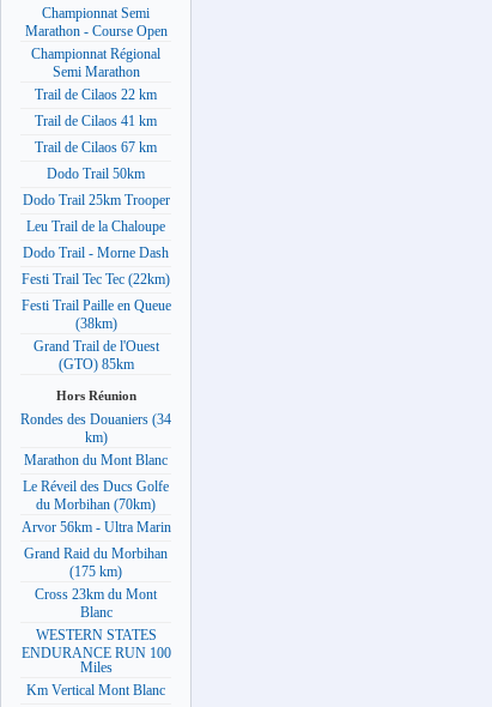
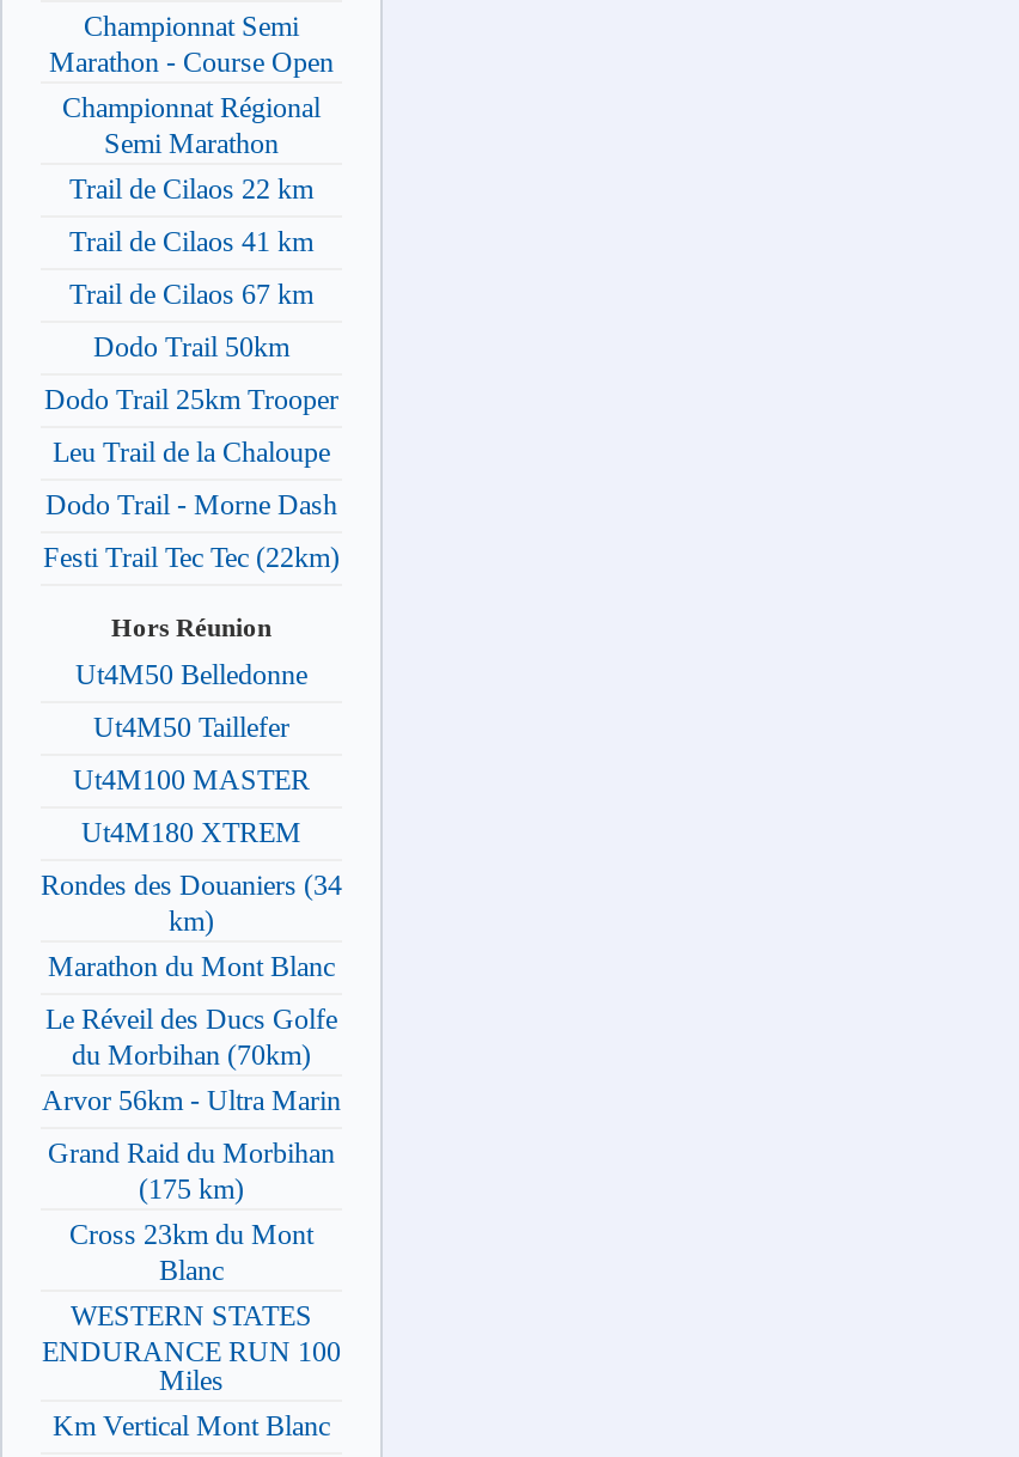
- Festi Trail Paille en Queue
- (38km)
- Grand Trail de l'Ouest
- (GTO) 85km

moved up: Hors Réunion

+ Ut4M50 Belledonne
+ Ut4M50 Taillefer
+ Ut4M100 MASTER
+ Ut4M180 XTREM
